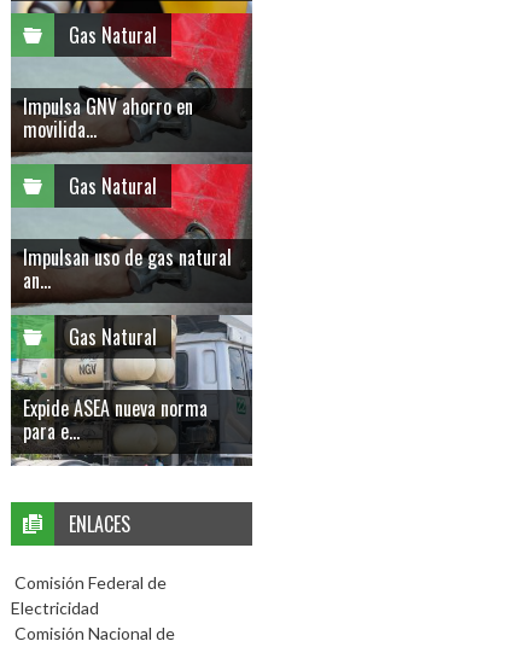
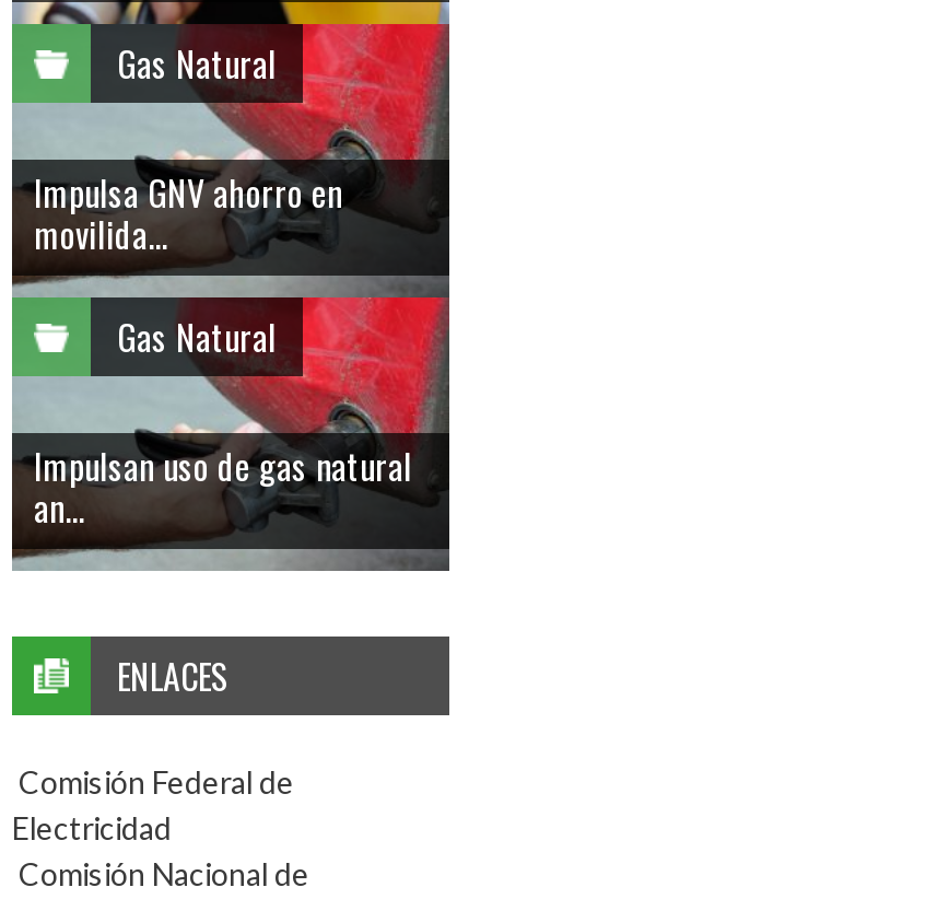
- [image]
- Gas Natural
- Expide ASEA nueva norma
- para e...
